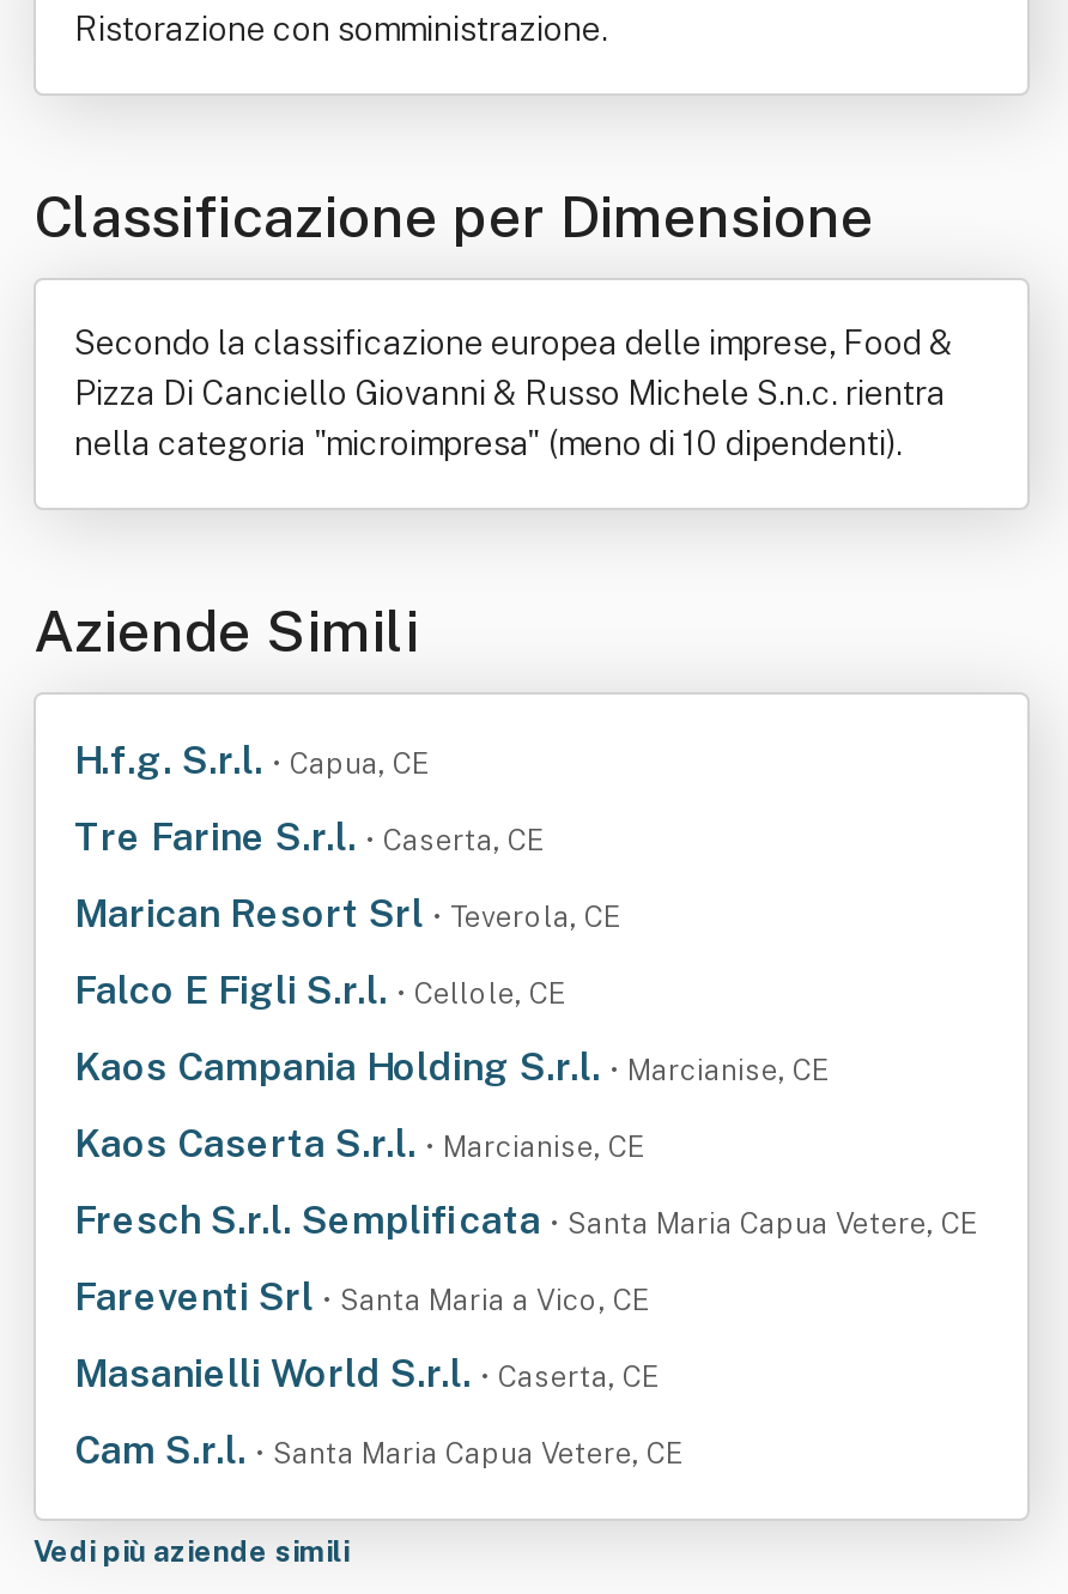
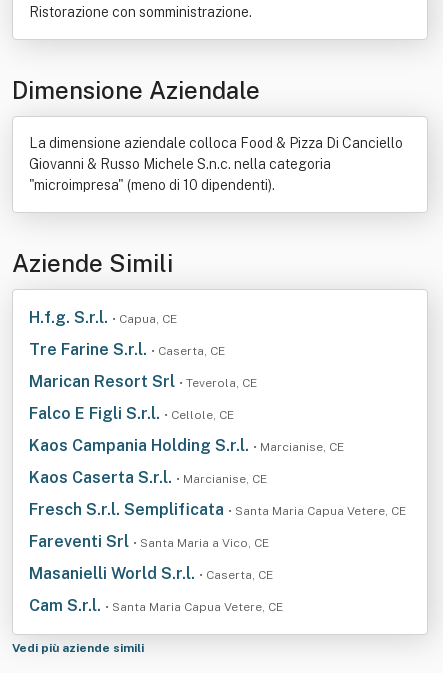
- Classificazione per Dimensione
+ Dimensione Aziendale

- Secondo la classificazione europea delle imprese, Food &
- Pizza Di Canciello Giovanni & Russo Michele S.n.c. rientra
- nella categoria "microimpresa" (meno di 10 dipendenti).
+ La dimensione aziendale colloca Food & Pizza Di Canciello
+ Giovanni & Russo Michele S.n.c. nella categoria
+ "microimpresa" (meno di 10 dipendenti).
